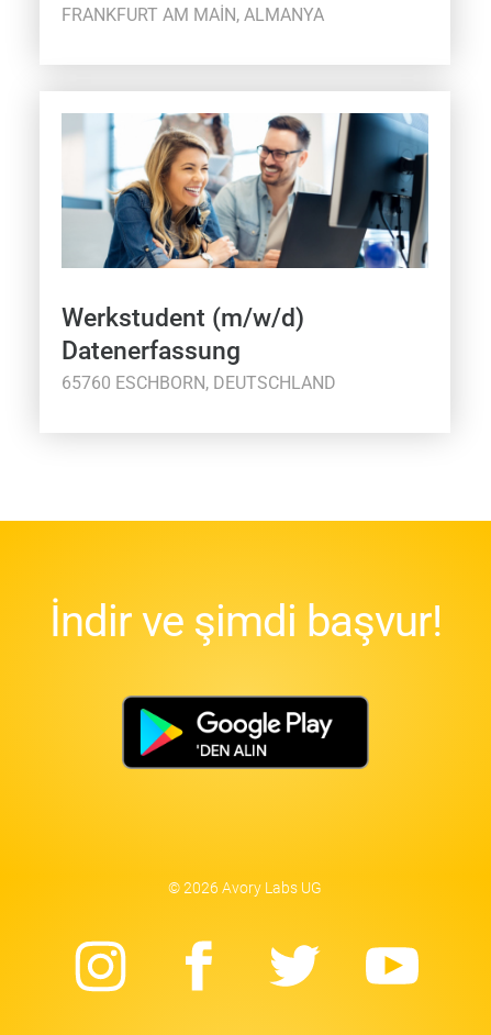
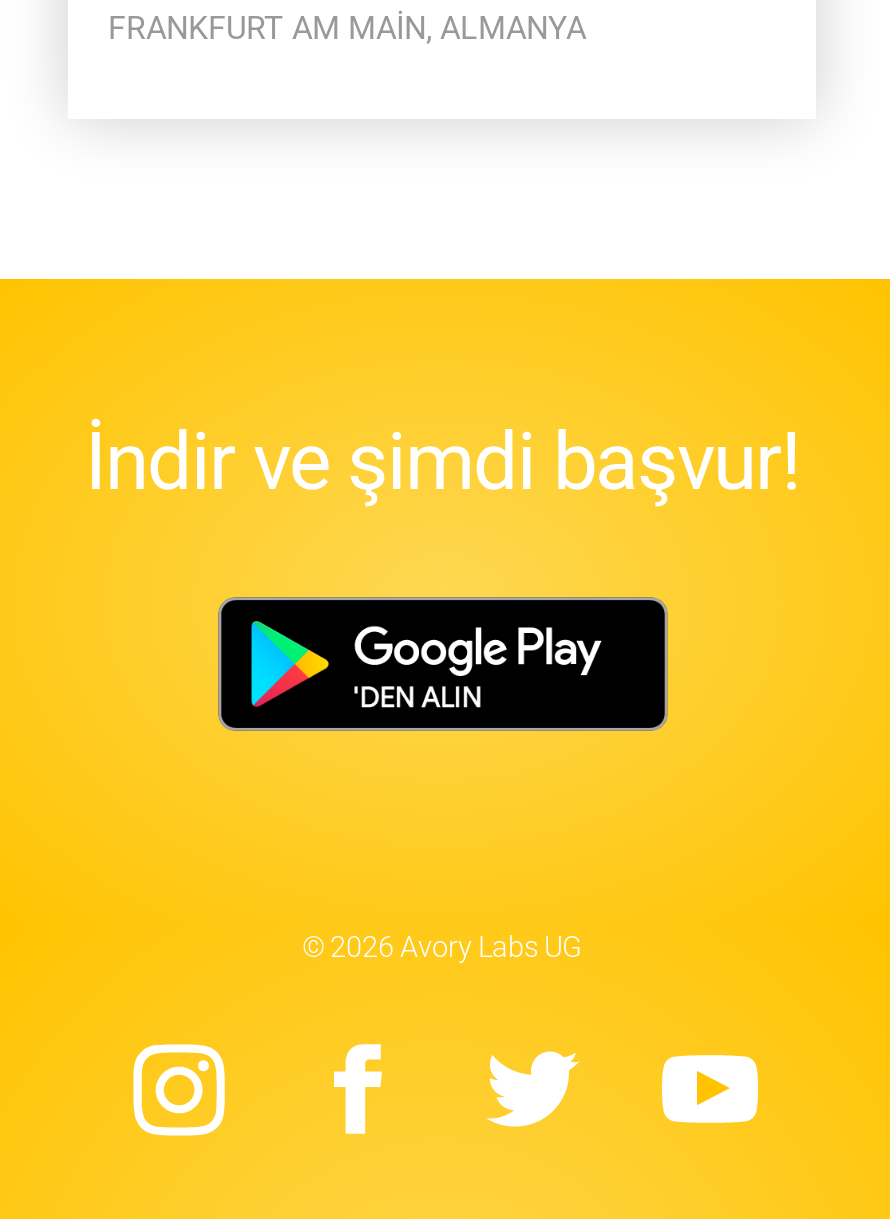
- [image]
- Werkstudent (m/w/d)
- Datenerfassung
- 65760 ESCHBORN, DEUTSCHLAND
